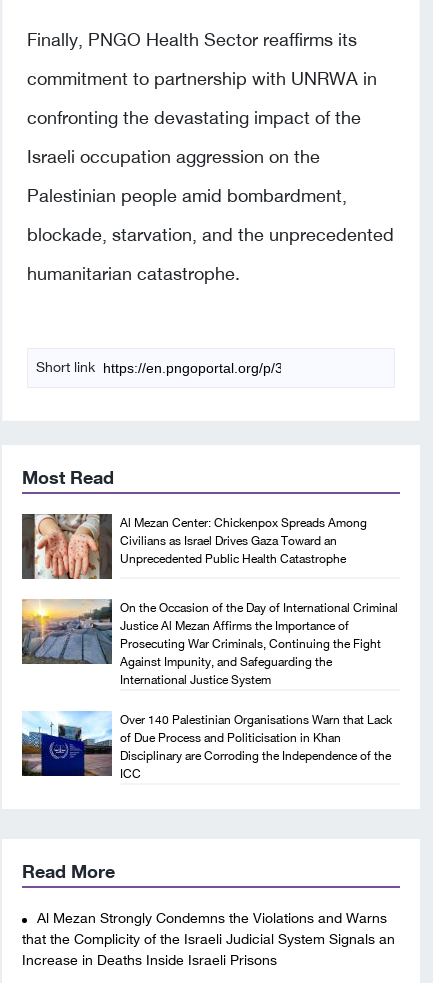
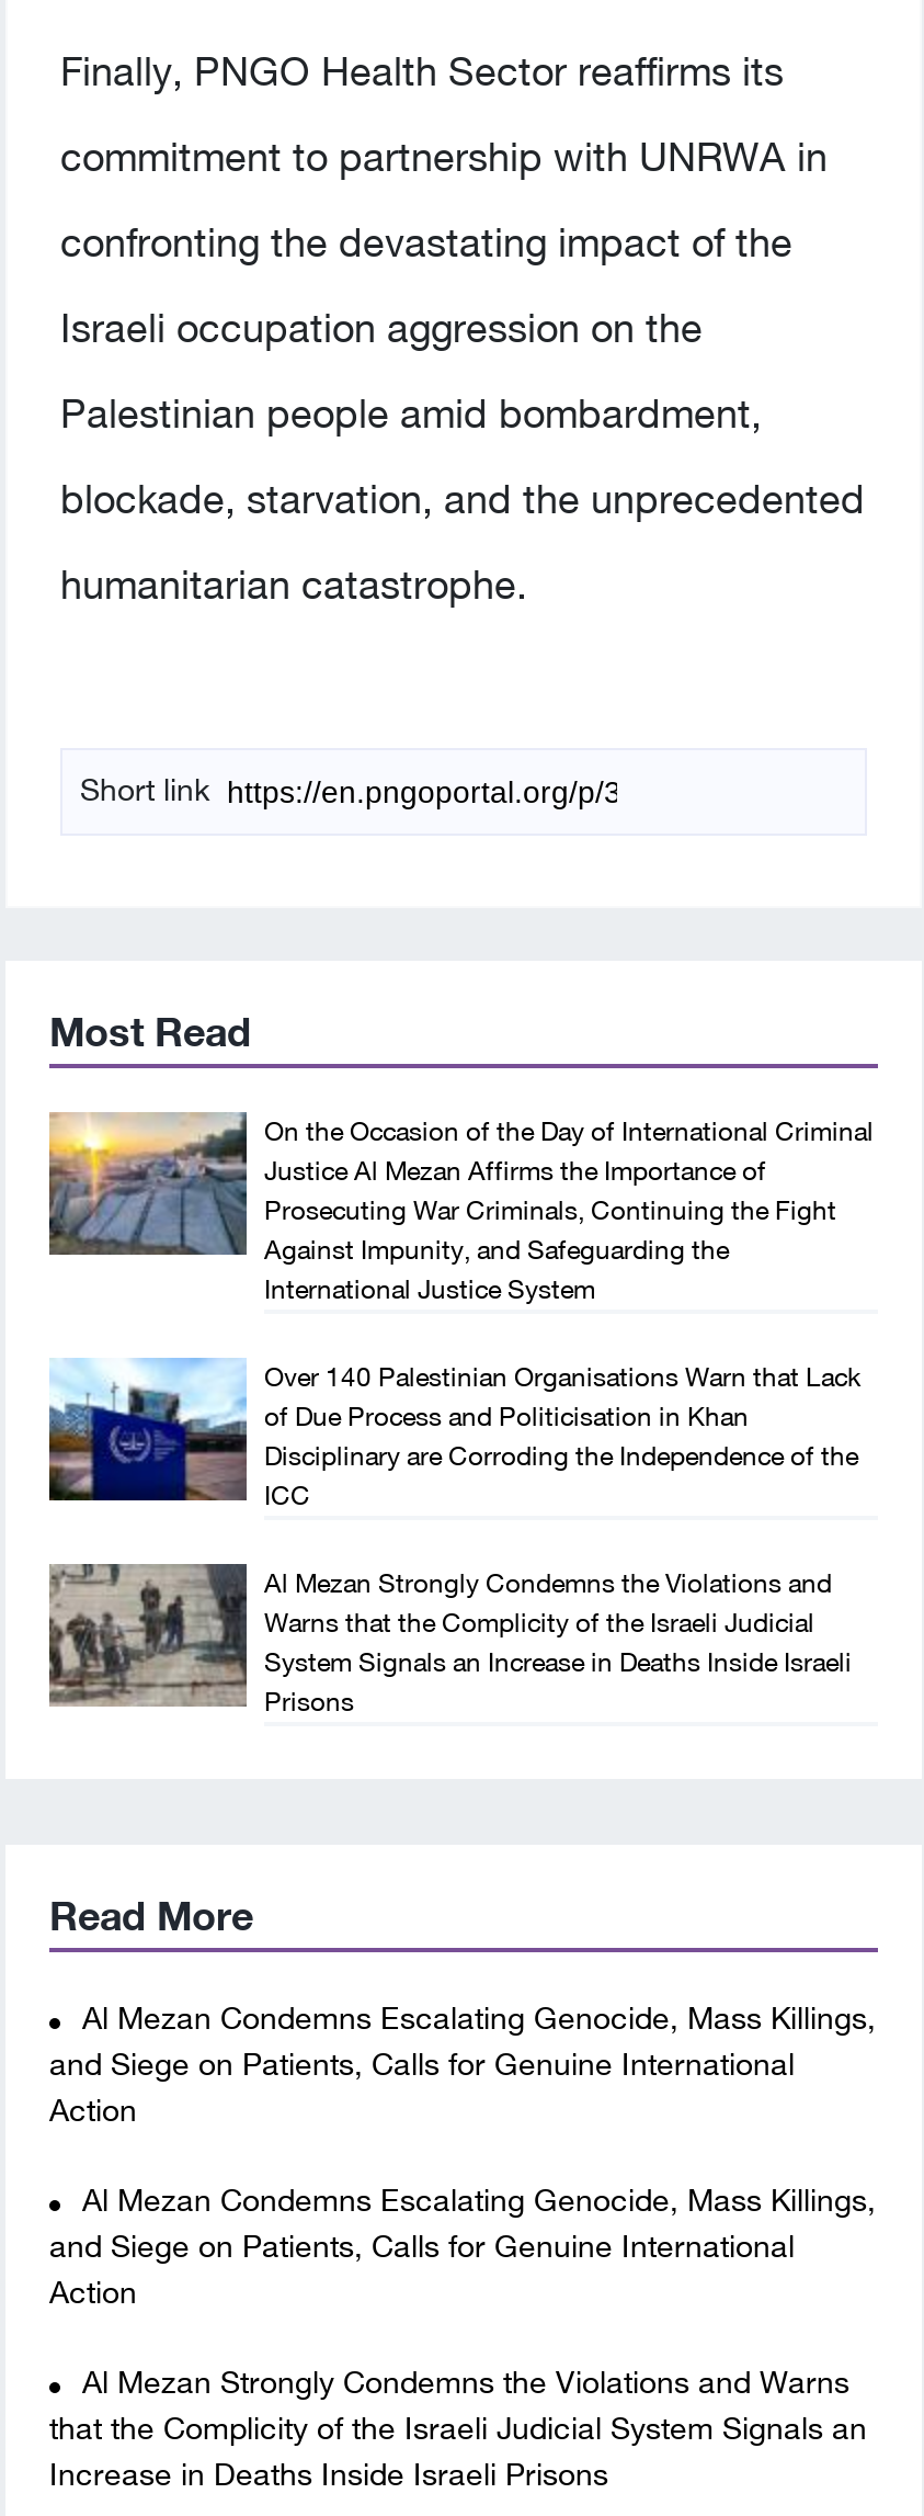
- [image]
- Al Mezan Center: Chickenpox Spreads Among
- Civilians as Israel Drives Gaza Toward an
- Unprecedented Public Health Catastrophe

moved up: [image] | On the Occasion of the Day of International Criminal | Justice Al Mezan Affirms the Importance of | ... | Disciplinary are Corroding the Independence of the | ICC

+ [image]
+ Al Mezan Strongly Condemns the Violations and
+ Warns that the Complicity of the Israeli Judicial
+ System Signals an Increase in Deaths Inside Israeli
+ Prisons

+ Al Mezan Condemns Escalating Genocide, Mass Killings,
+ and Siege on Patients, Calls for Genuine International
+ Action
+ Al Mezan Condemns Escalating Genocide, Mass Killings,
+ and Siege on Patients, Calls for Genuine International
+ Action
